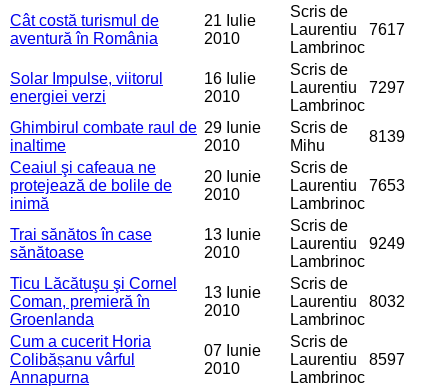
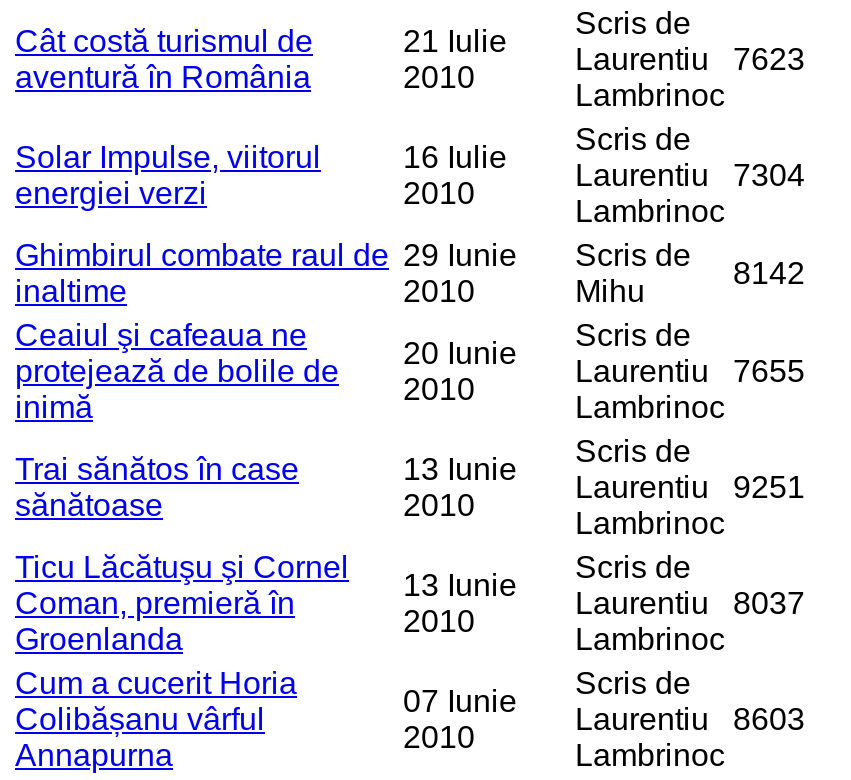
- Laurentiu 7617
+ Laurentiu 7623

- Laurentiu 7297
+ Laurentiu 7304

- 8139
+ 8142

- Laurentiu 7653
+ Laurentiu 7655

- Laurentiu 9249
+ Laurentiu 9251

- Laurentiu 8032
+ Laurentiu 8037

- Laurentiu 8597
+ Laurentiu 8603
